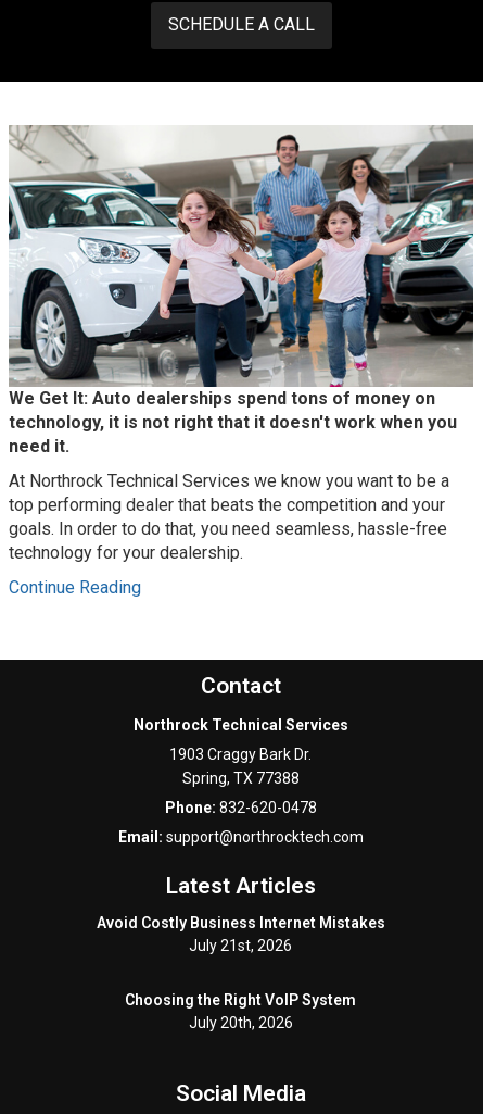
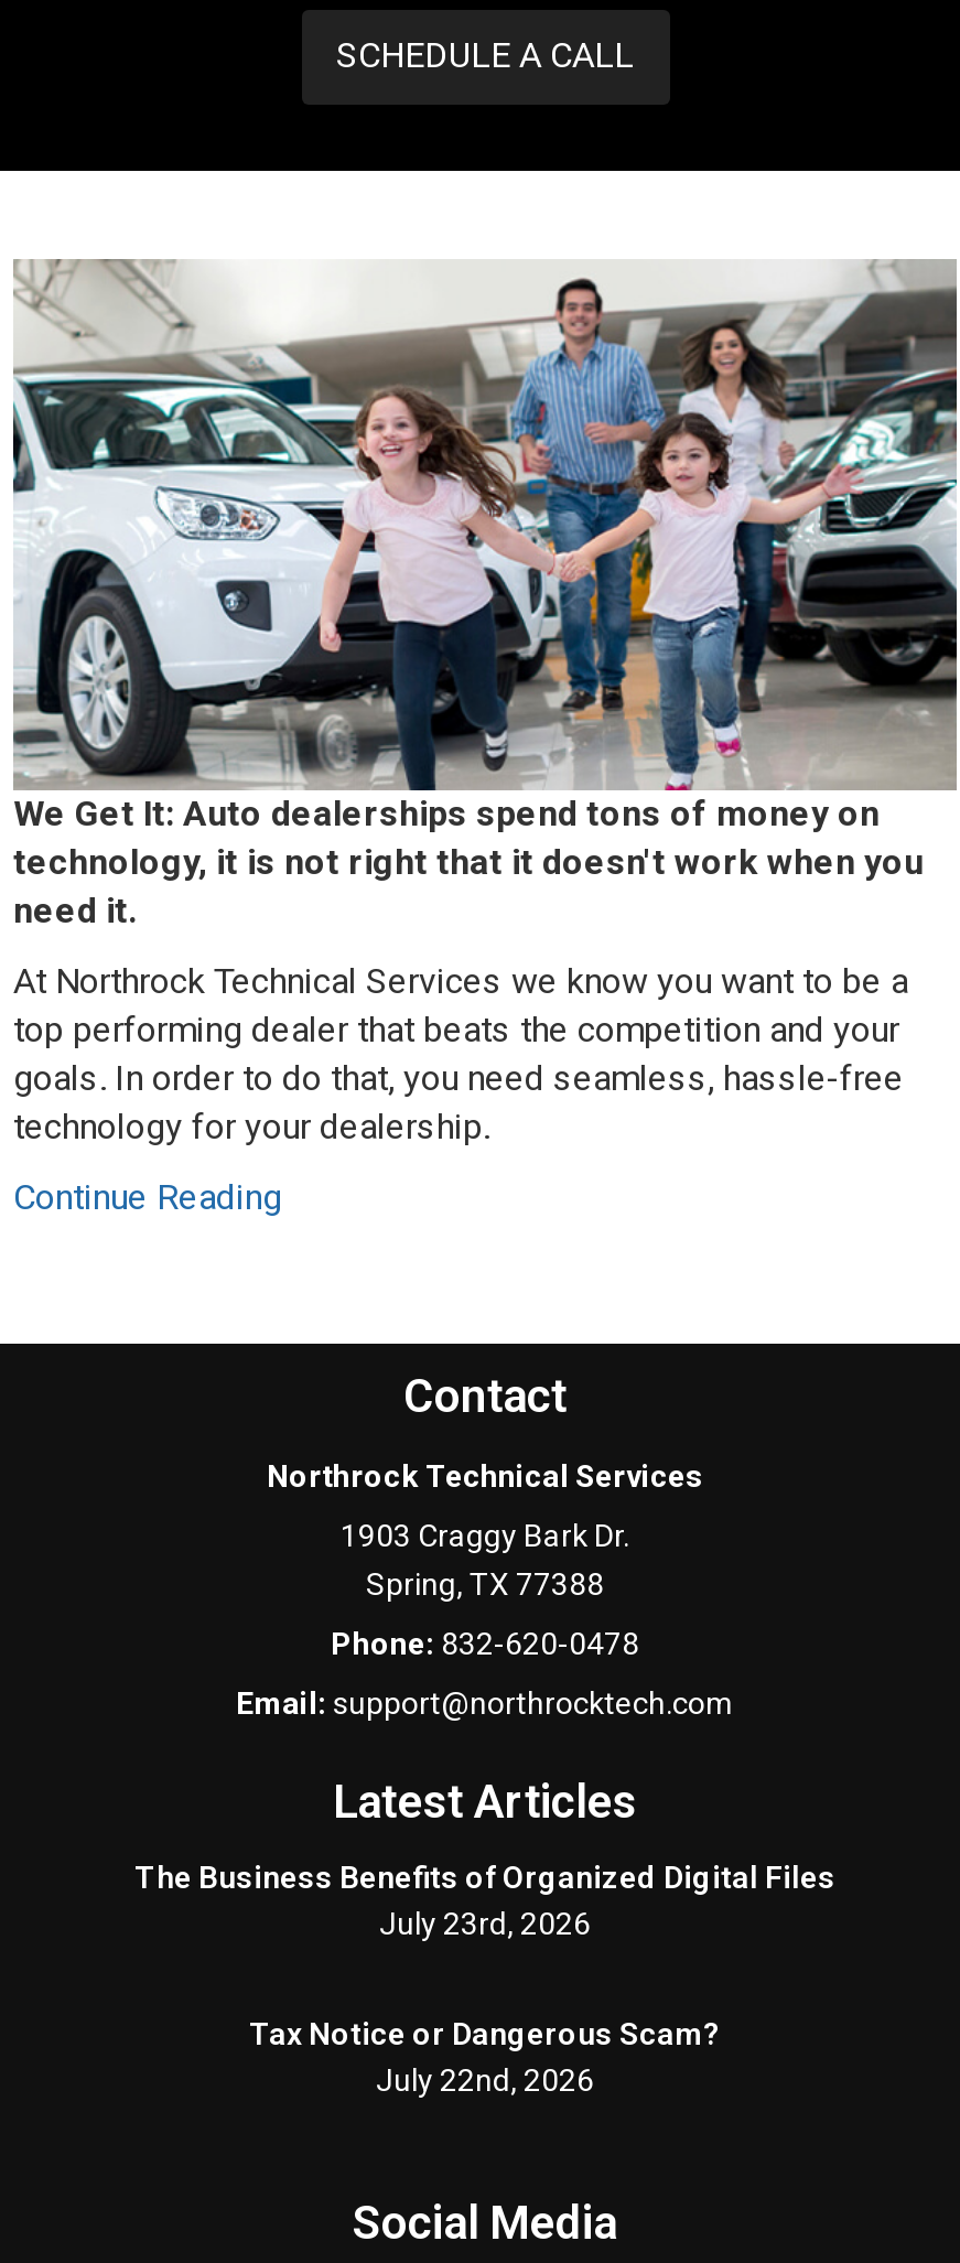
- Avoid Costly Business Internet Mistakes
- July 21st, 2026
+ The Business Benefits of Organized Digital Files
+ July 23rd, 2026

- Choosing the Right VoIP System
- July 20th, 2026
+ Tax Notice or Dangerous Scam?
+ July 22nd, 2026
